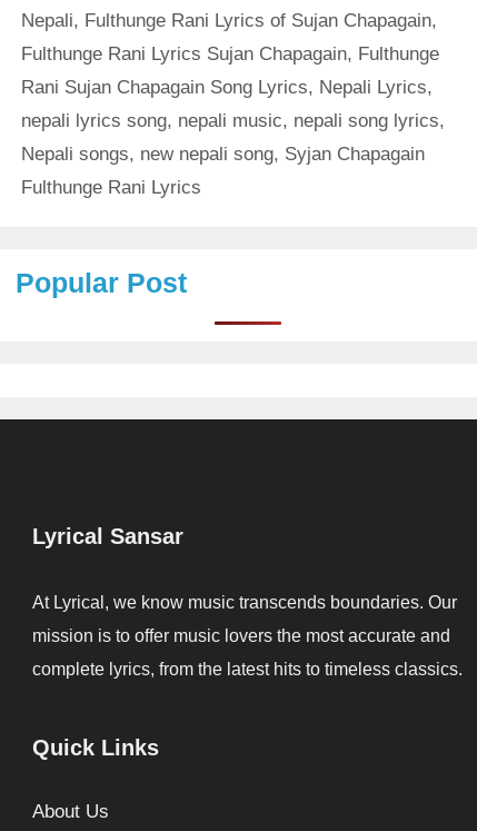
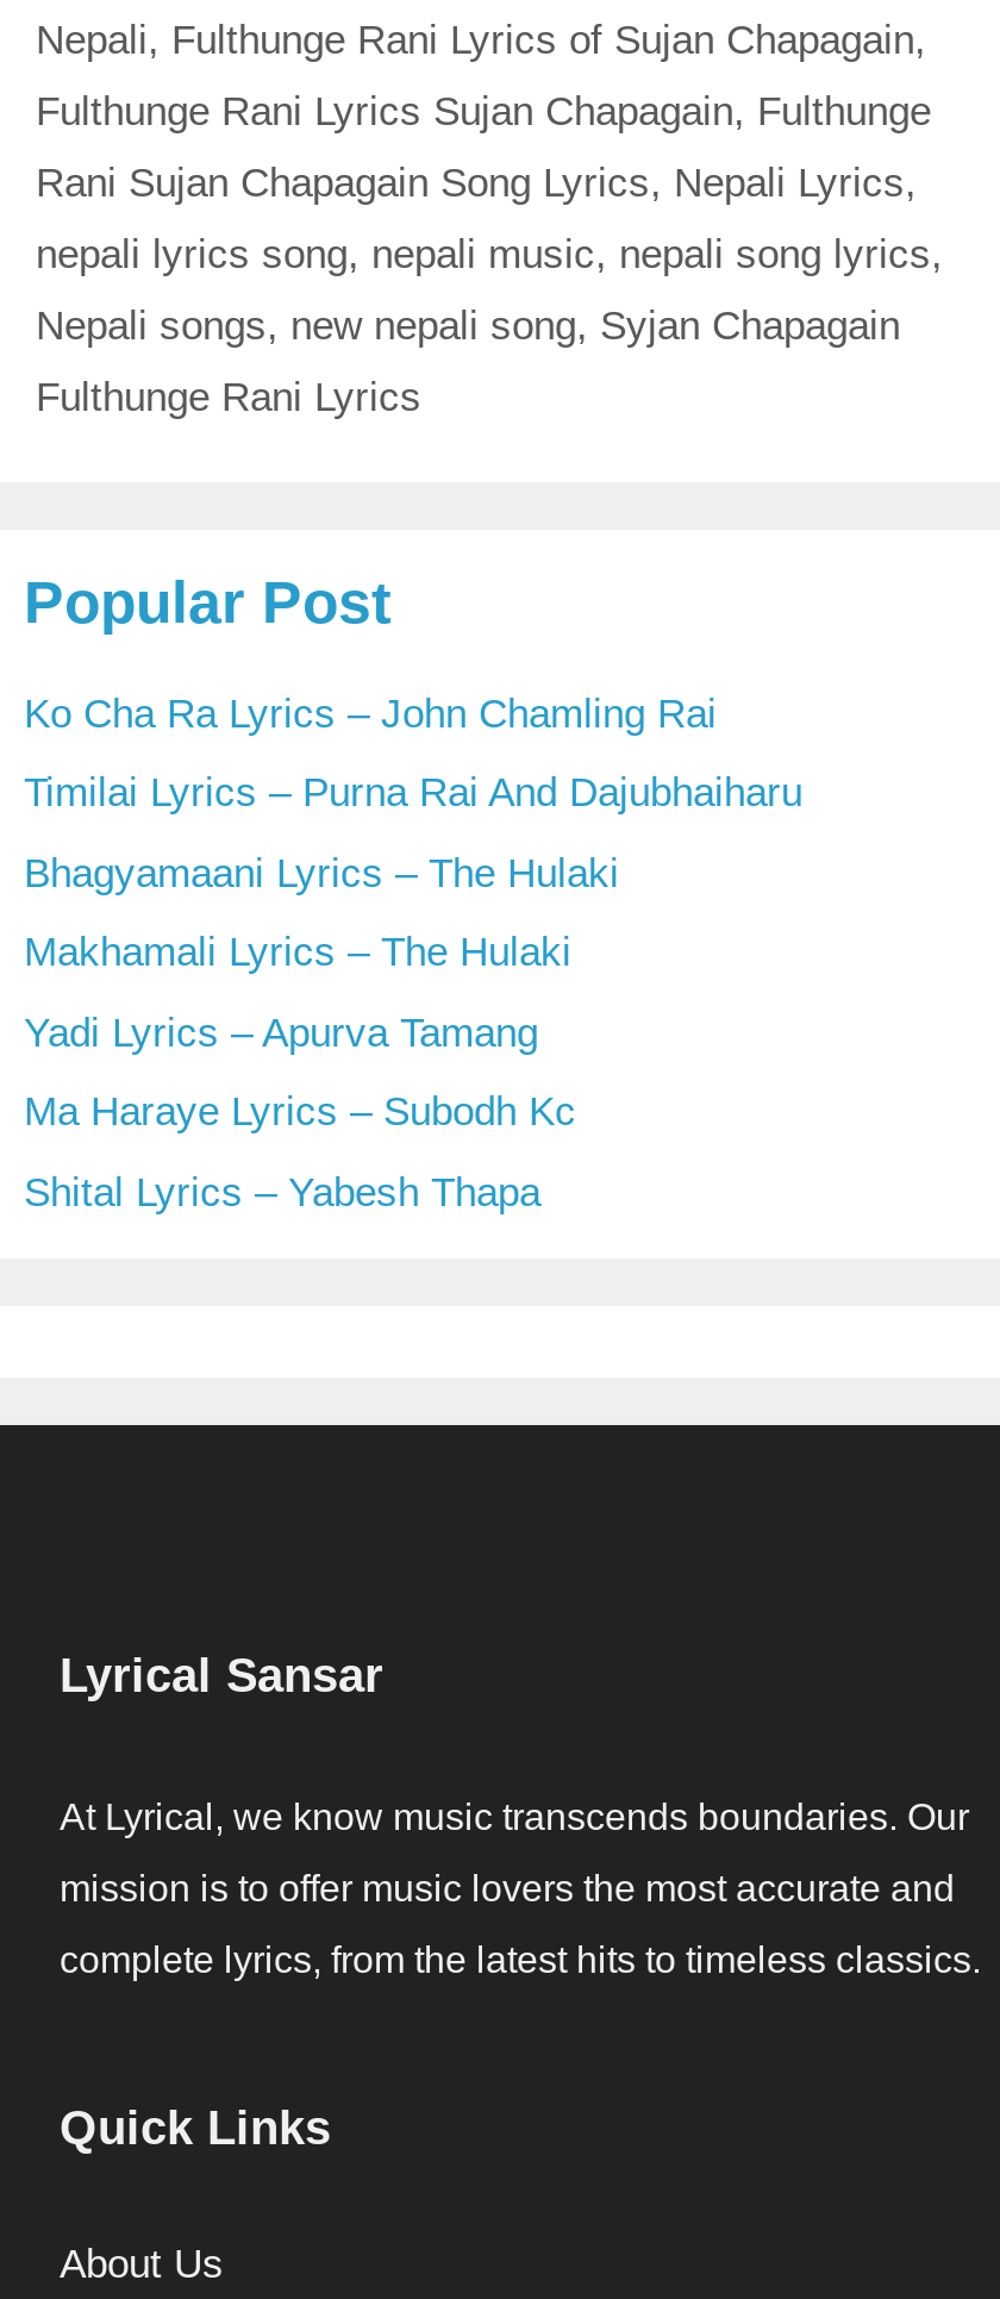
+ Ko Cha Ra Lyrics – John Chamling Rai
+ Timilai Lyrics – Purna Rai And Dajubhaiharu
+ Bhagyamaani Lyrics – The Hulaki
+ Makhamali Lyrics – The Hulaki
+ Yadi Lyrics – Apurva Tamang
+ Ma Haraye Lyrics – Subodh Kc
+ Shital Lyrics – Yabesh Thapa
